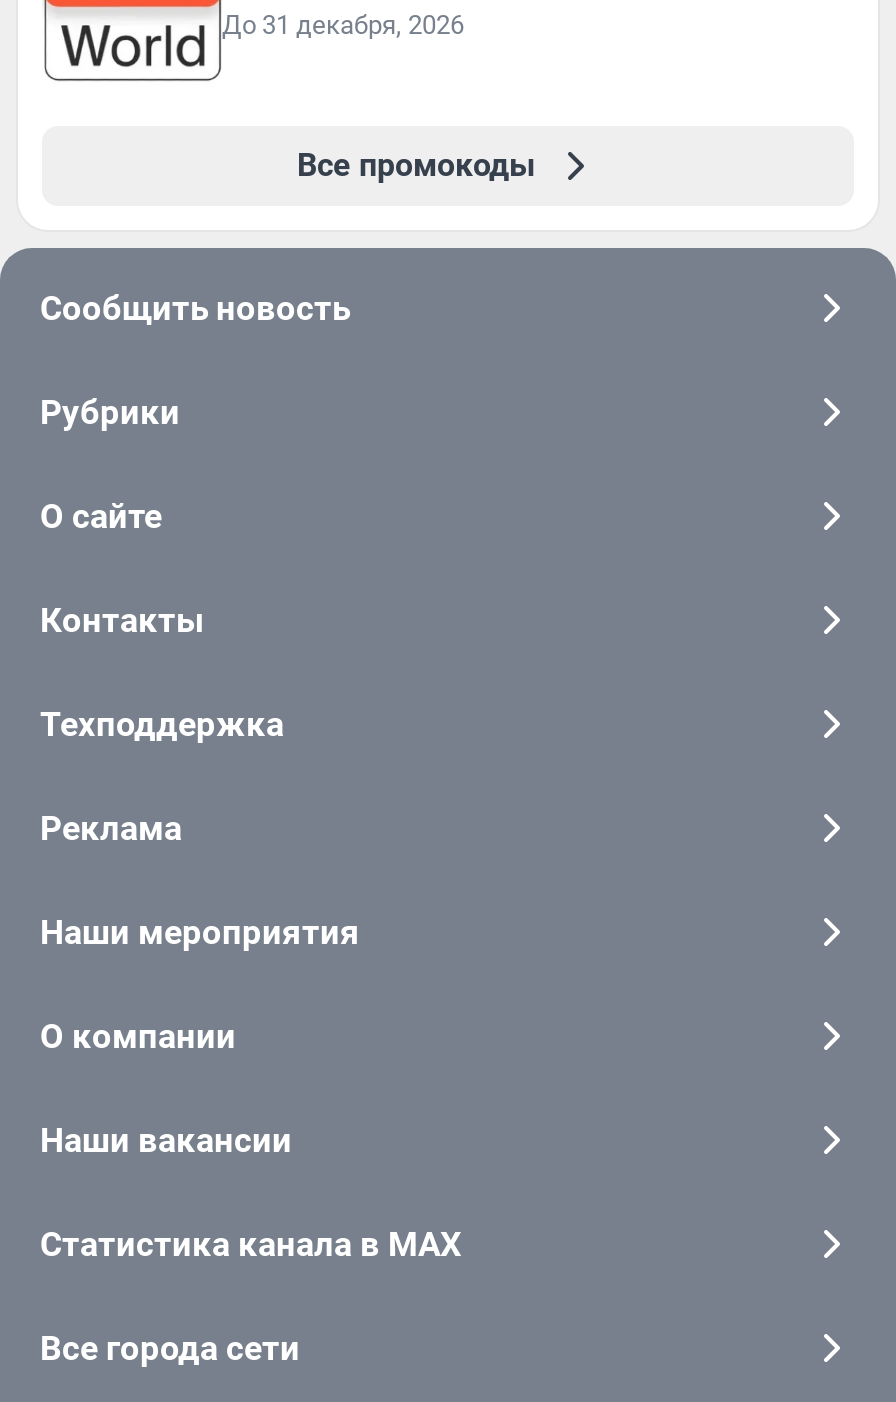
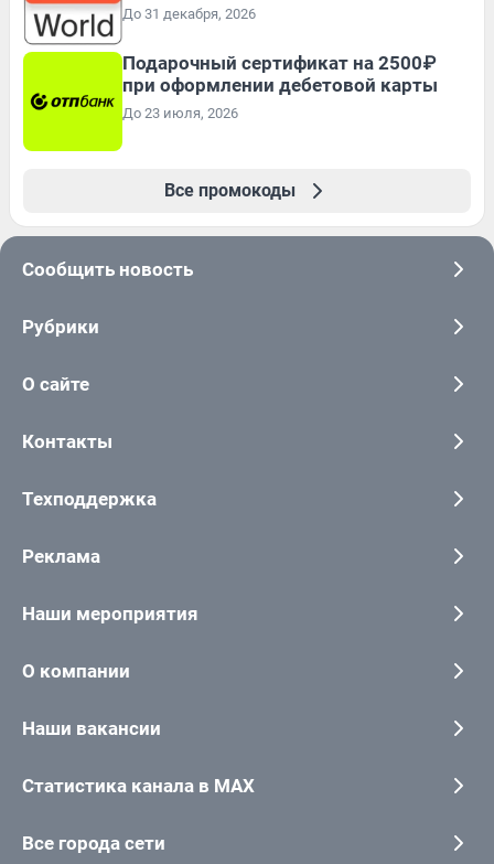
+ [image]
+ Подарочный сертификат на 2500₽
+ при оформлении дебетовой карты
+ До 23 июля, 2026
